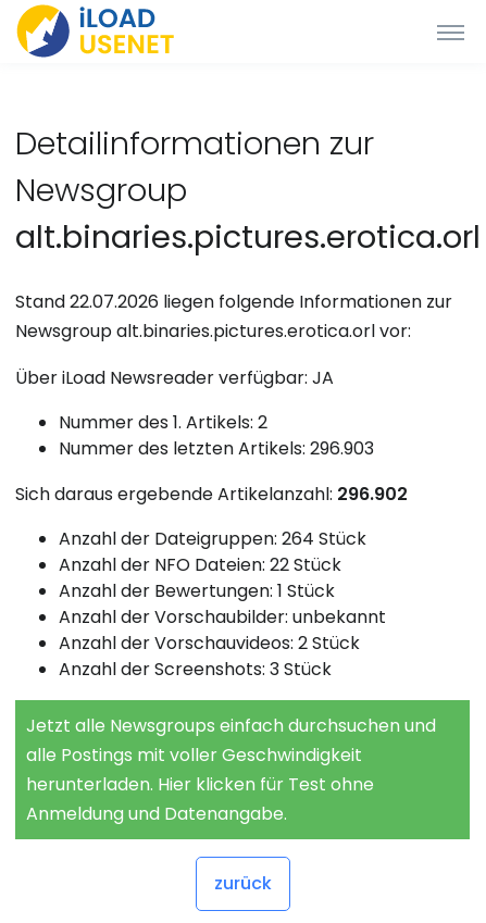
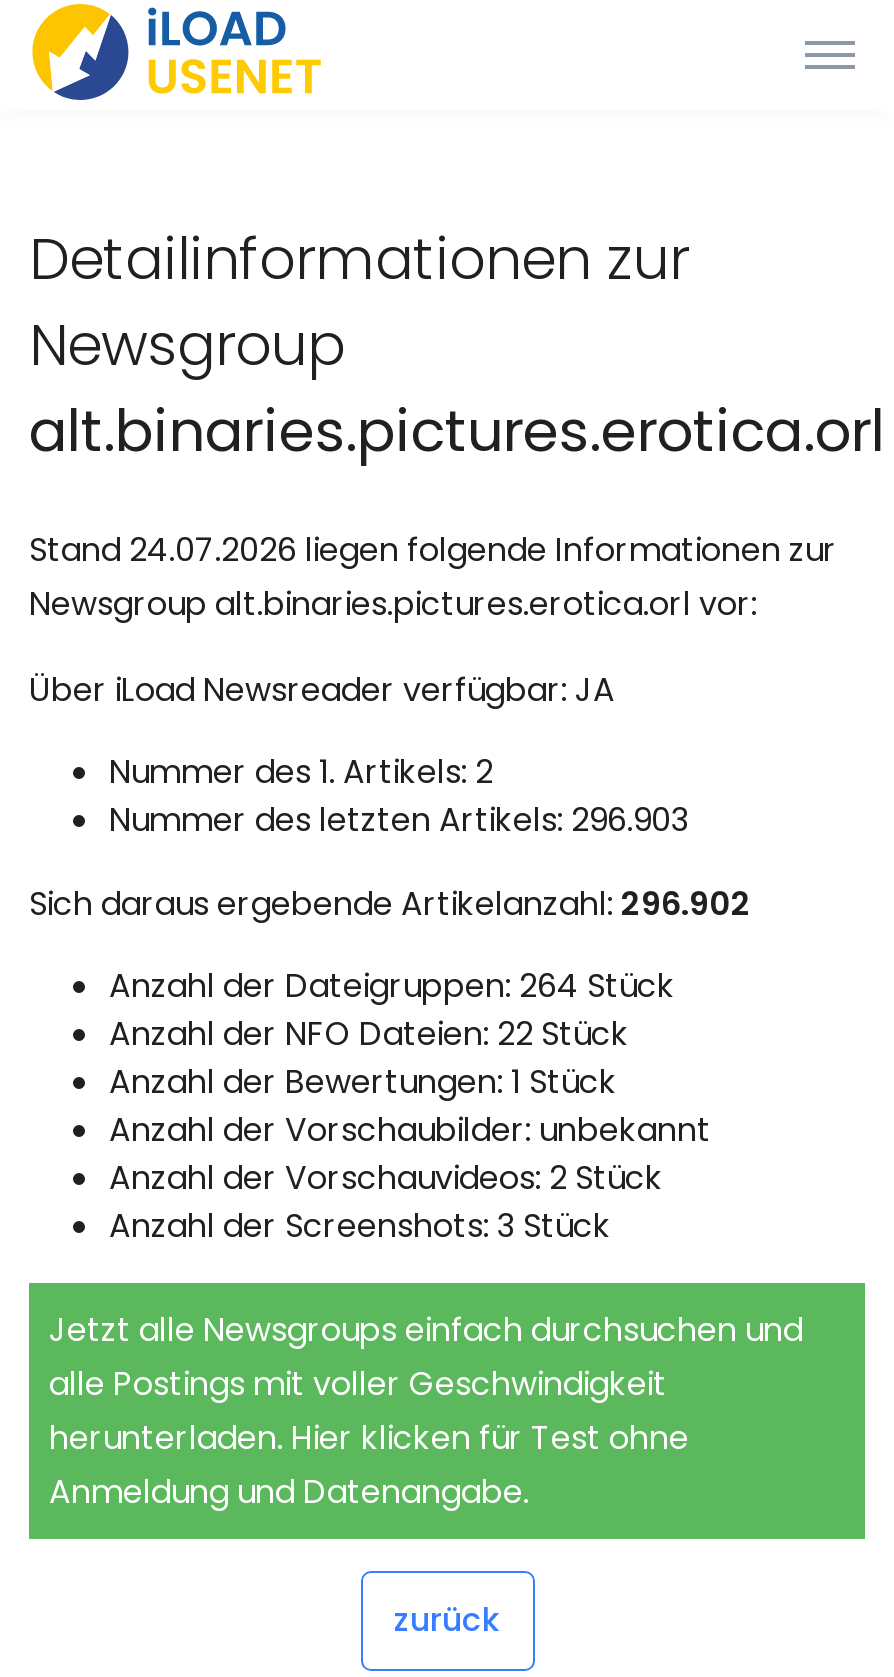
- Stand 22.07.2026 liegen folgende Informationen zur
+ Stand 24.07.2026 liegen folgende Informationen zur
